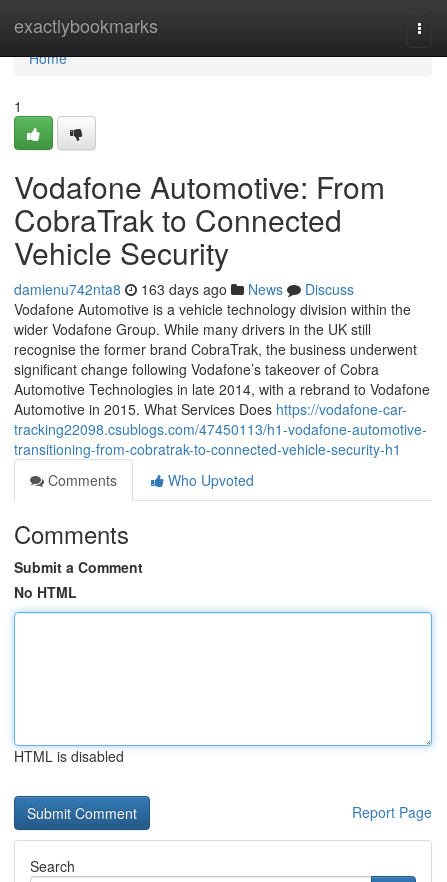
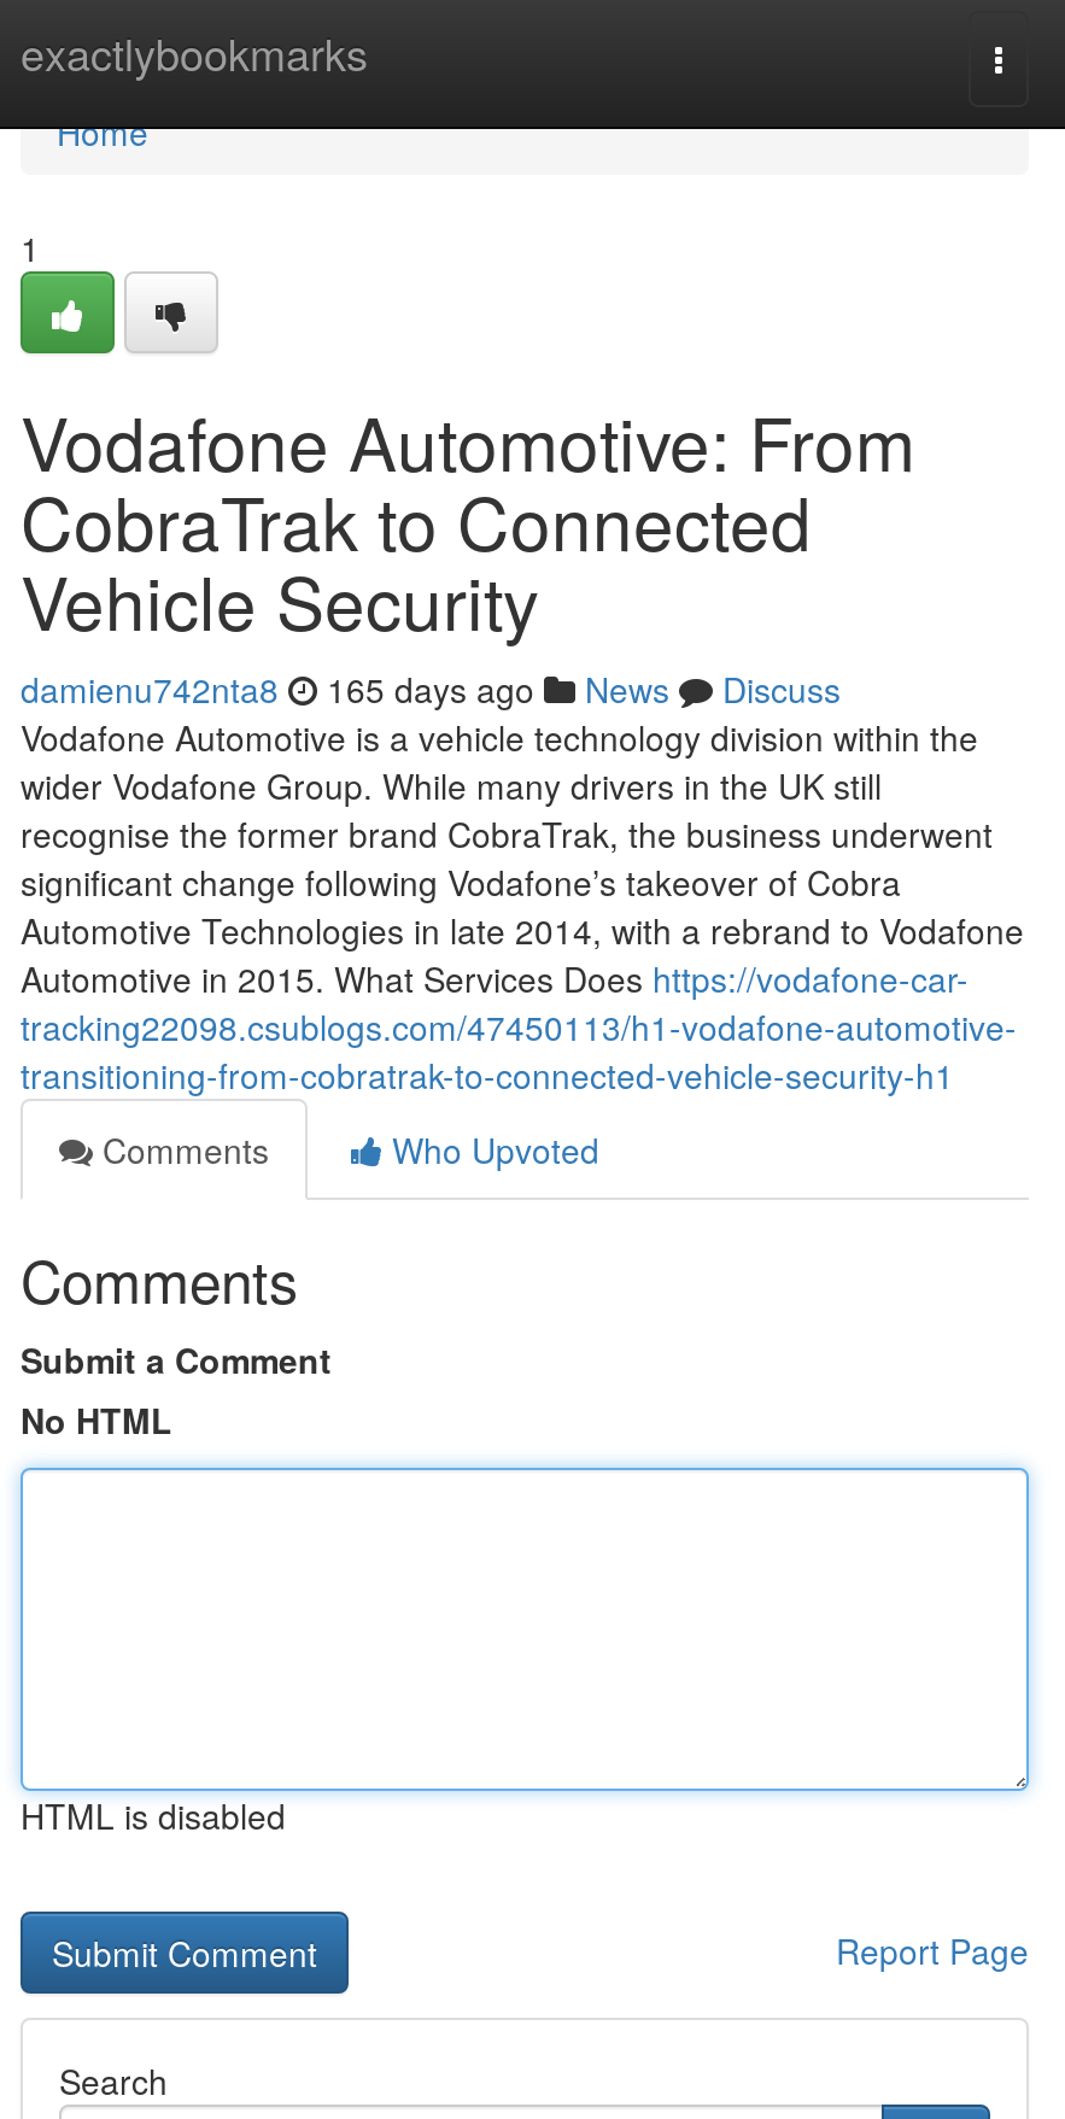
- damienu742nta8 163 days ago News Discuss
+ damienu742nta8 165 days ago News Discuss
